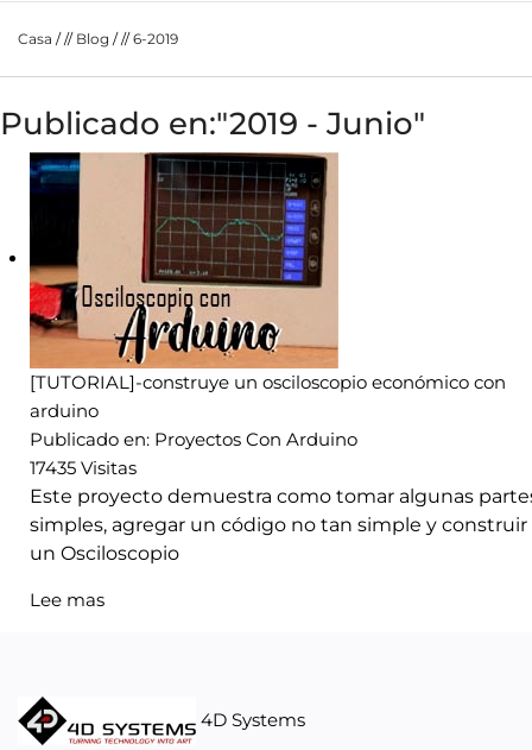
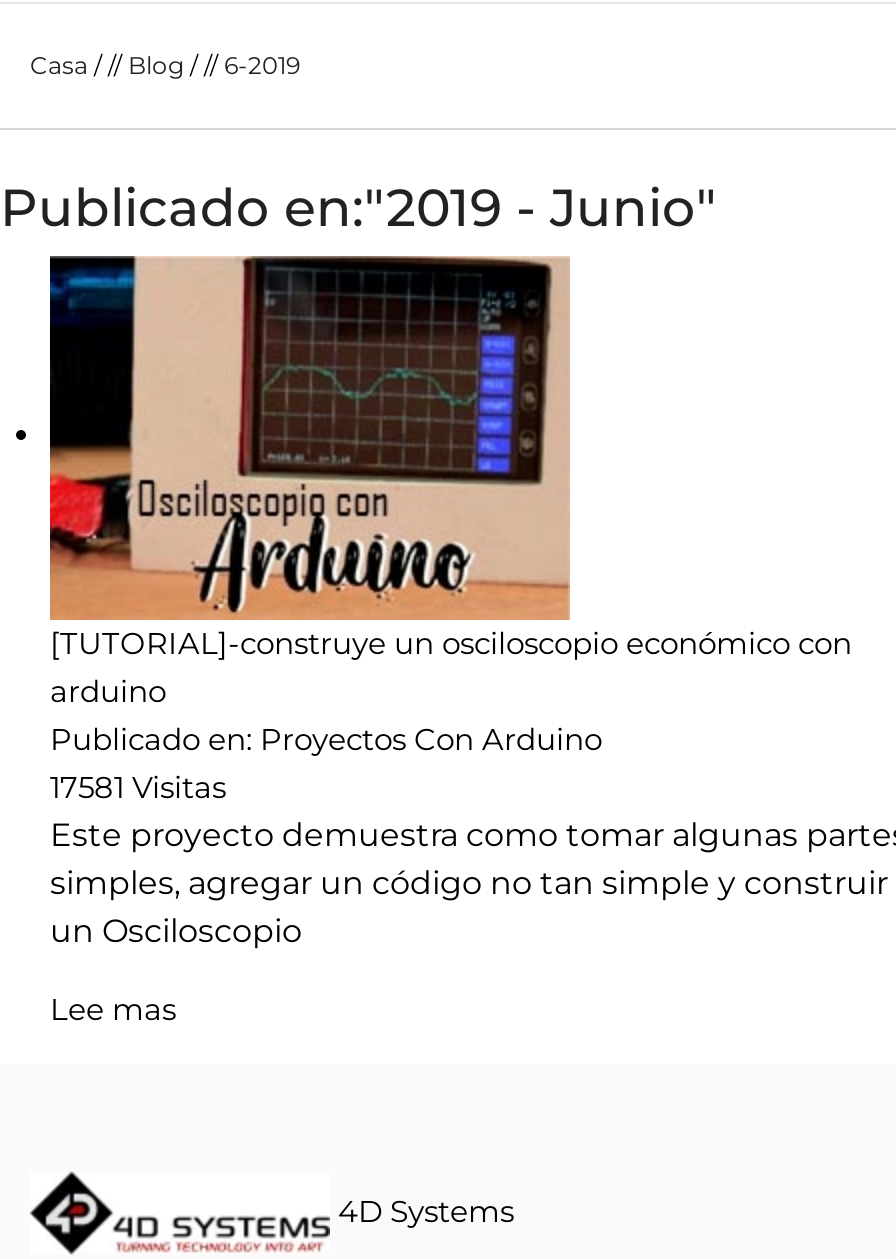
- 17435 Visitas
+ 17581 Visitas
